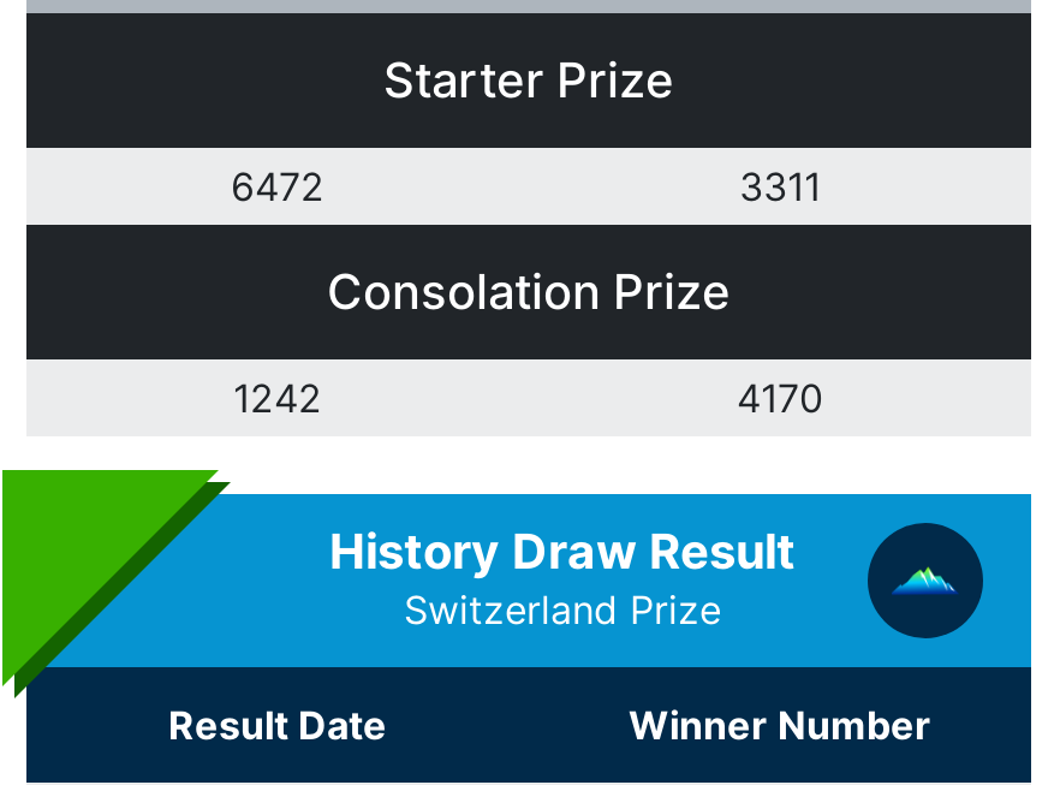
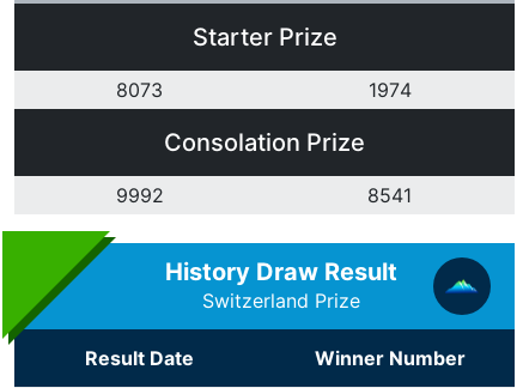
- 6472
+ 8073

- 3311
+ 1974

- 1242
+ 9992

- 4170
+ 8541
